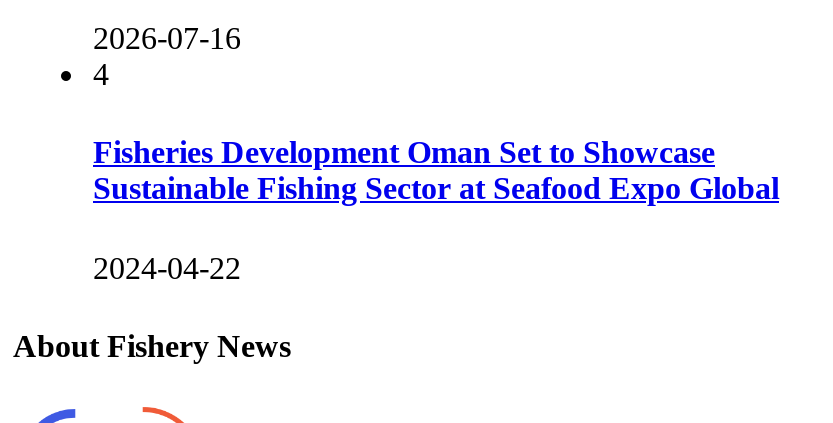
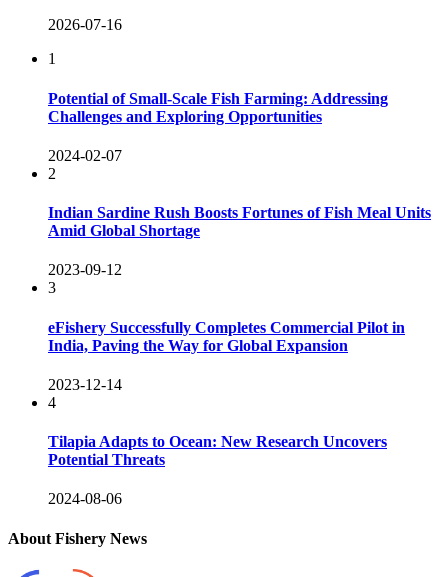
+ 1
+ Potential of Small-Scale Fish Farming: Addressing
+ Challenges and Exploring Opportunities
+ 2024-02-07
+ 2
+ Indian Sardine Rush Boosts Fortunes of Fish Meal Units
+ Amid Global Shortage
+ 2023-09-12
+ 3
+ eFishery Successfully Completes Commercial Pilot in
+ India, Paving the Way for Global Expansion
+ 2023-12-14

- Fisheries Development Oman Set to Showcase
- Sustainable Fishing Sector at Seafood Expo Global
+ Tilapia Adapts to Ocean: New Research Uncovers
+ Potential Threats

- 2024-04-22
+ 2024-08-06
